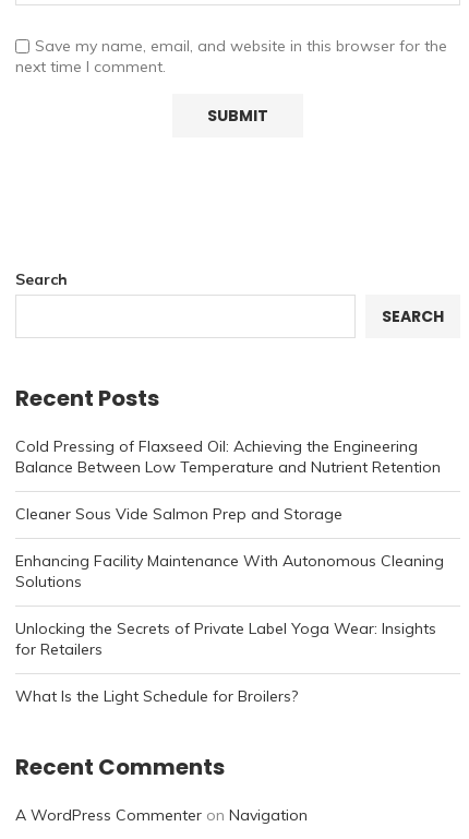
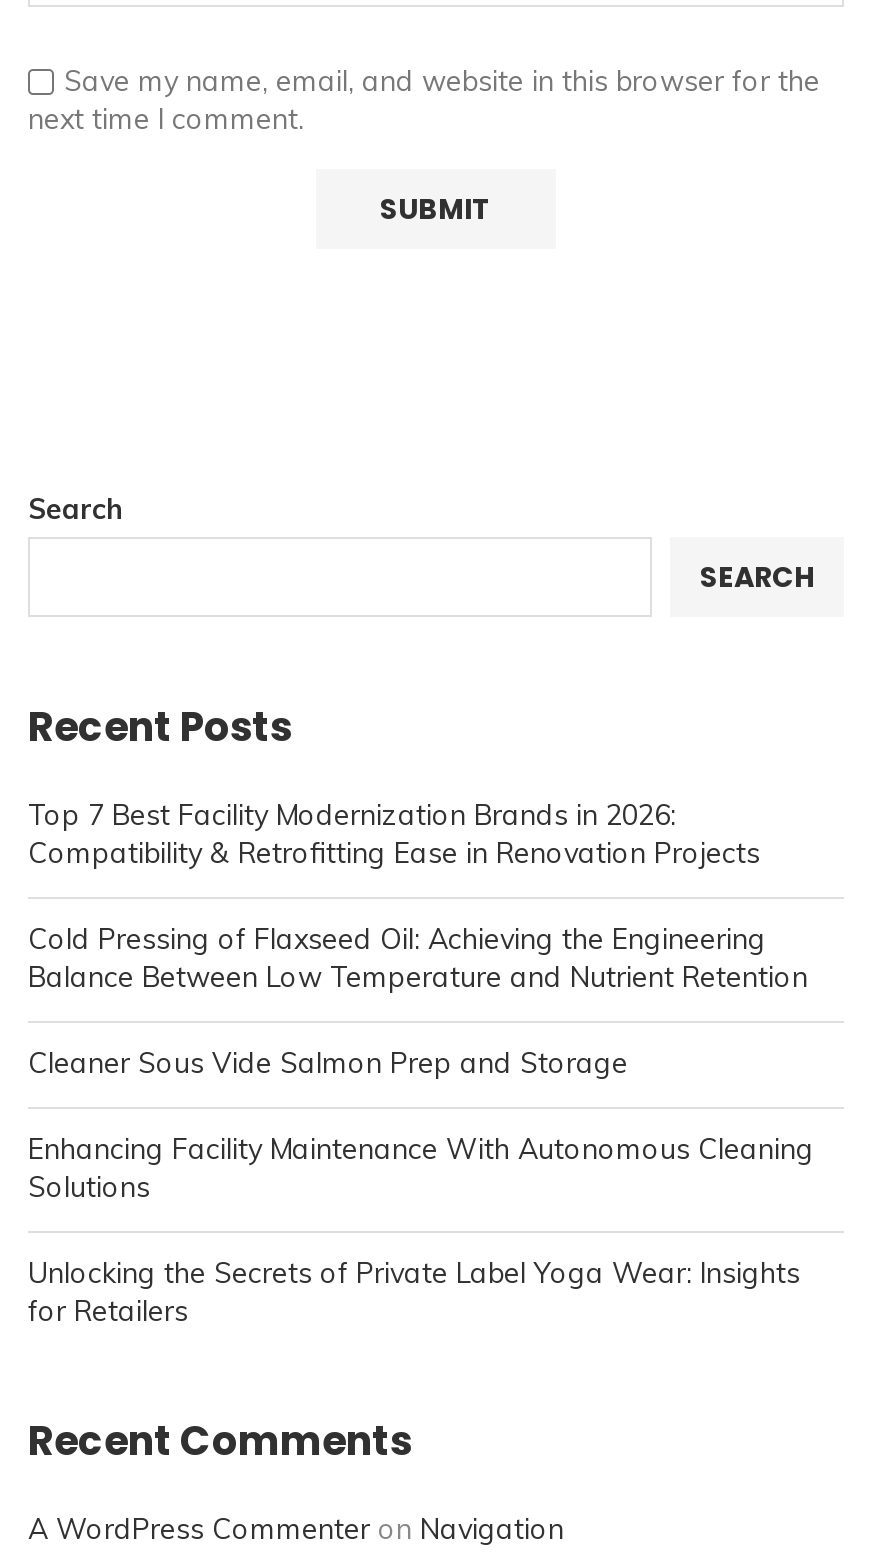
+ Top 7 Best Facility Modernization Brands in 2026:
+ Compatibility & Retrofitting Ease in Renovation Projects

moved down: Cold Pressing of Flaxseed Oil: Achieving the Engineering | Balance Between Low Temperature and Nutrient Retention | Cleaner Sous Vide Salmon Prep and Storage | Enhancing Facility Maintenance With Autonomous Cleaning | Solutions | Unlocking the Secrets of Private Label Yoga Wear: Insights | for Retailers

- What Is the Light Schedule for Broilers?
